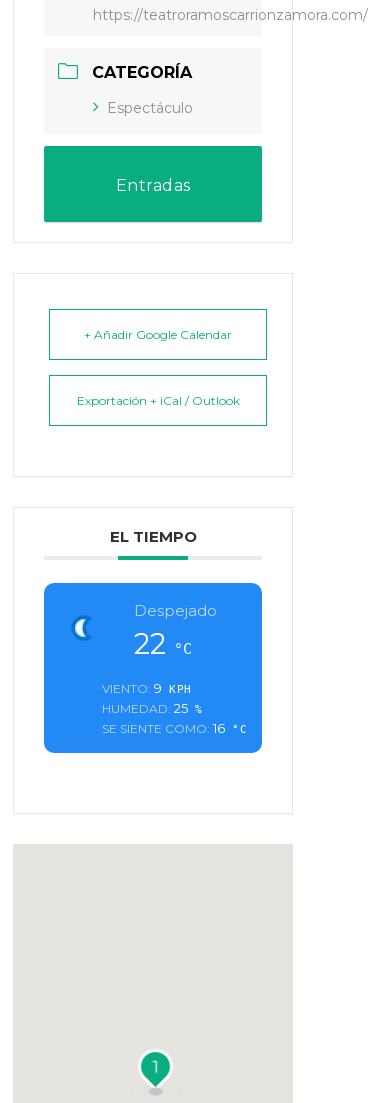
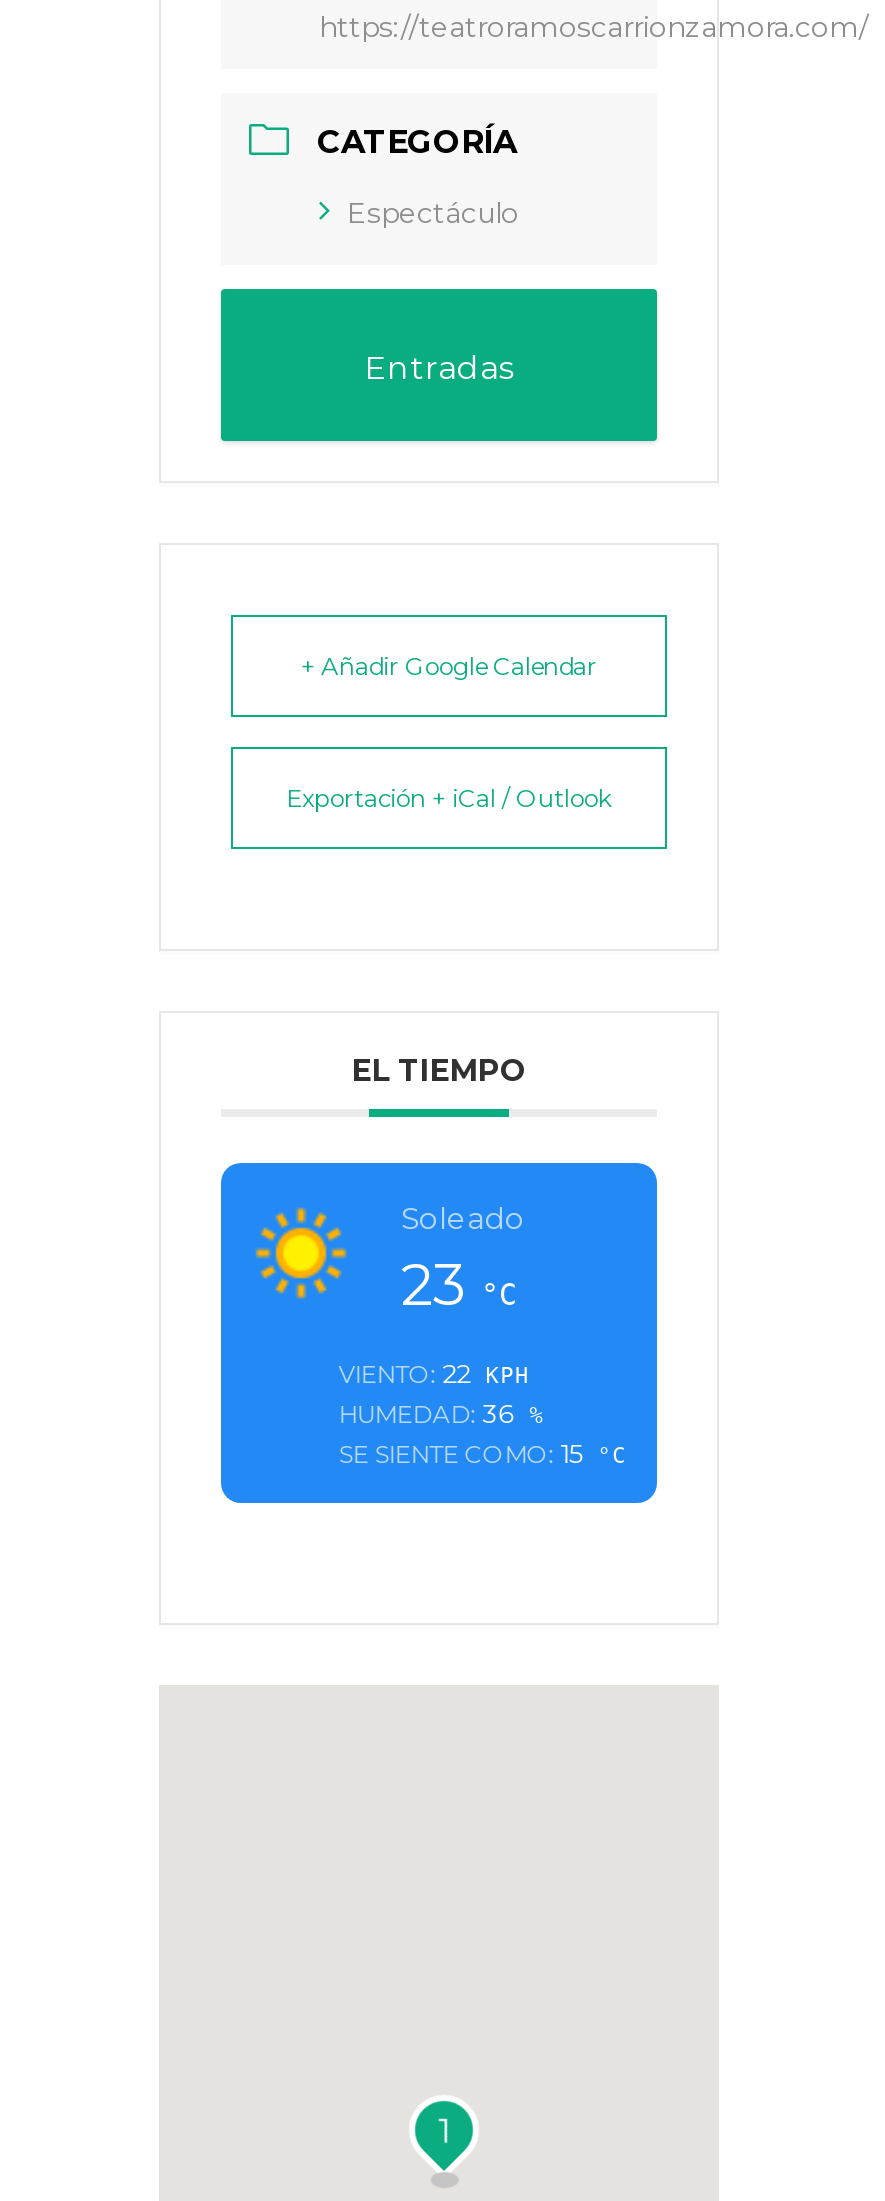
- [image]
- Despejado
- 22 °C
+ [image]
+ Soleado
+ 23 °C

- VIENTO: 9 KPH
- HUMEDAD: 25%
- SE SIENTE COMO: 16 °C
+ VIENTO: 22 KPH
+ HUMEDAD: 36%
+ SE SIENTE COMO: 15 °C
